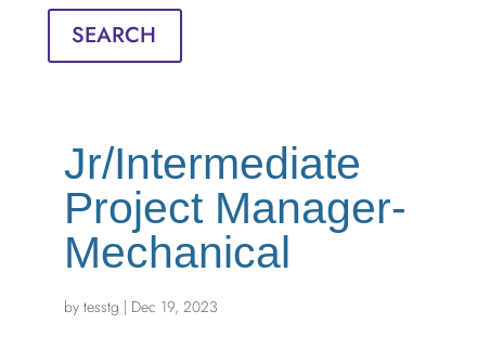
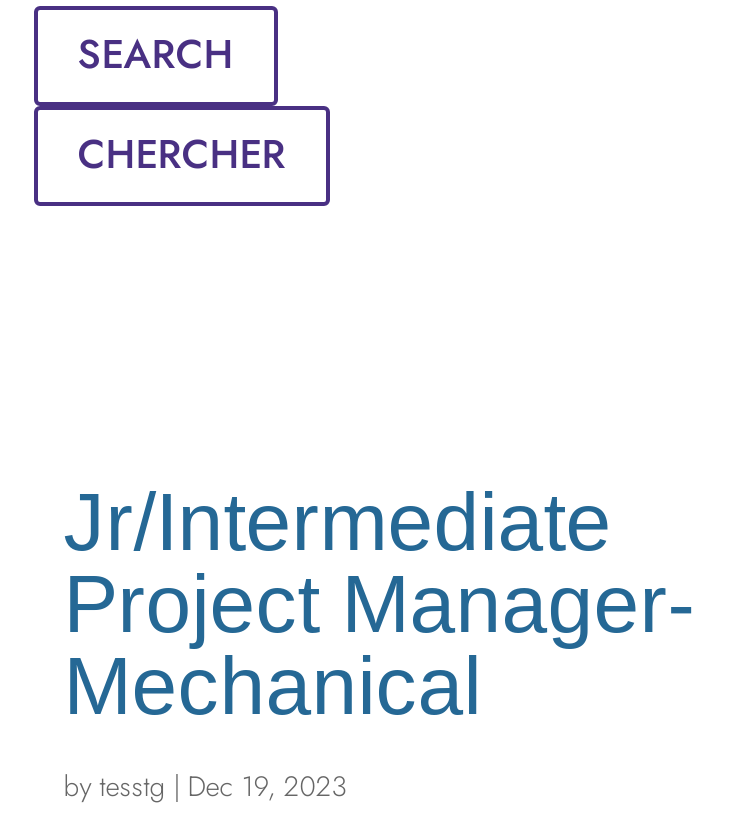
+ CHERCHER
